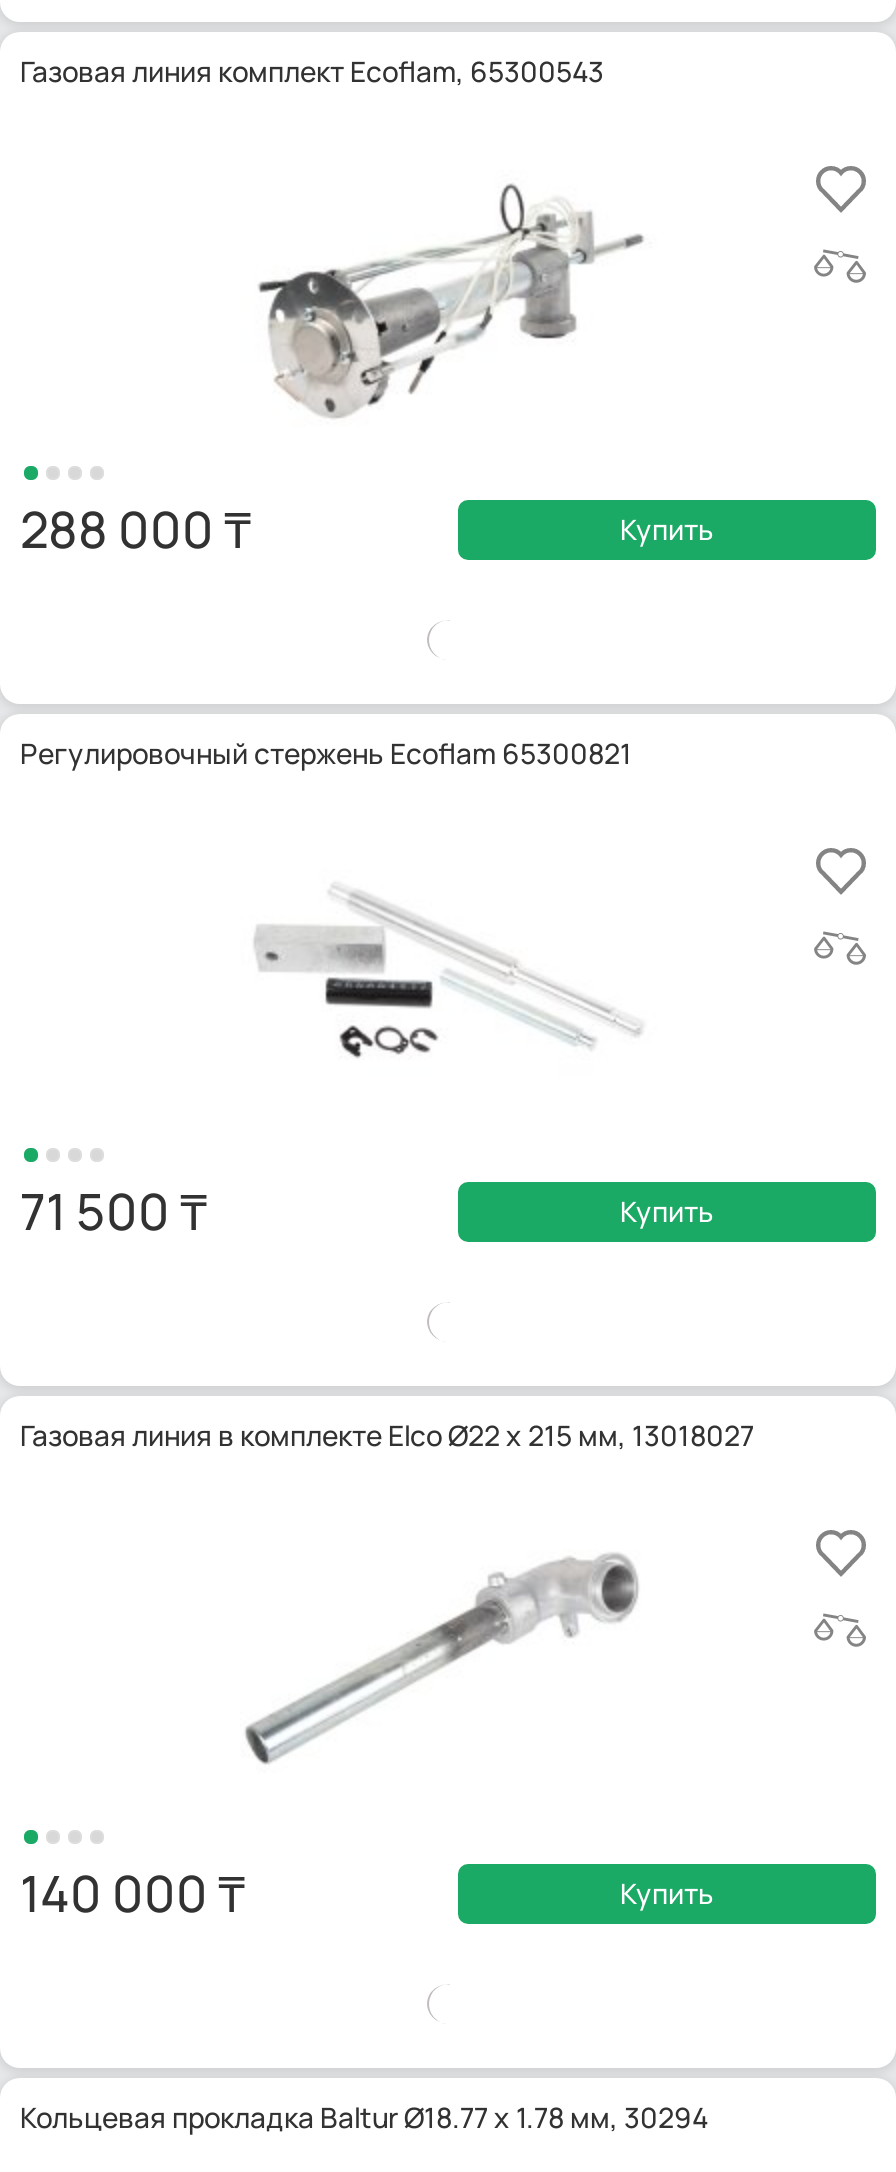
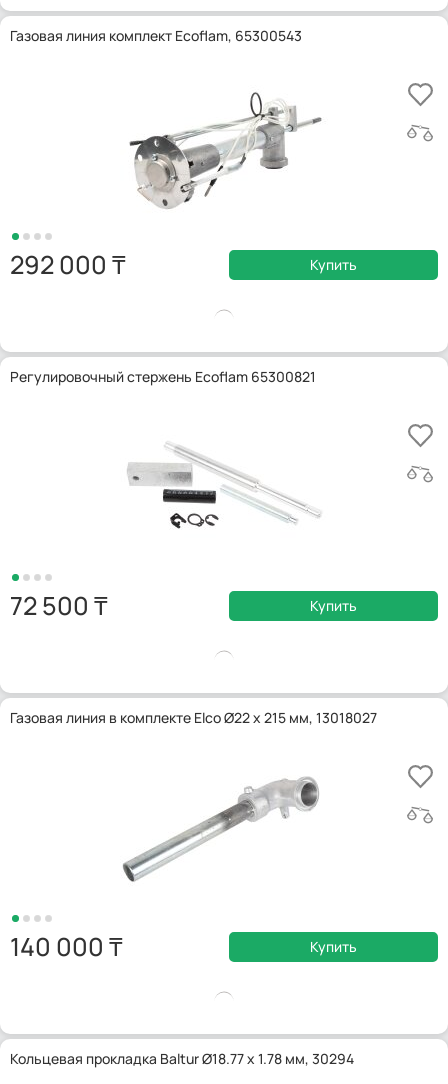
- 288 000
+ 292 000

- 71 500
+ 72 500
